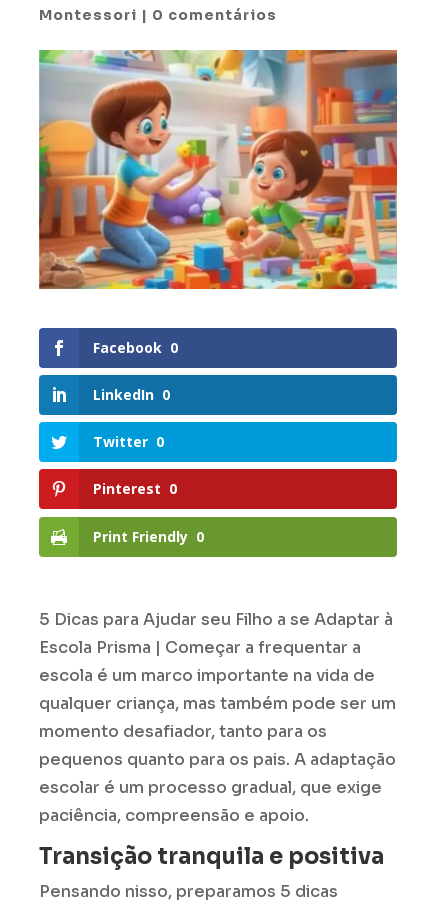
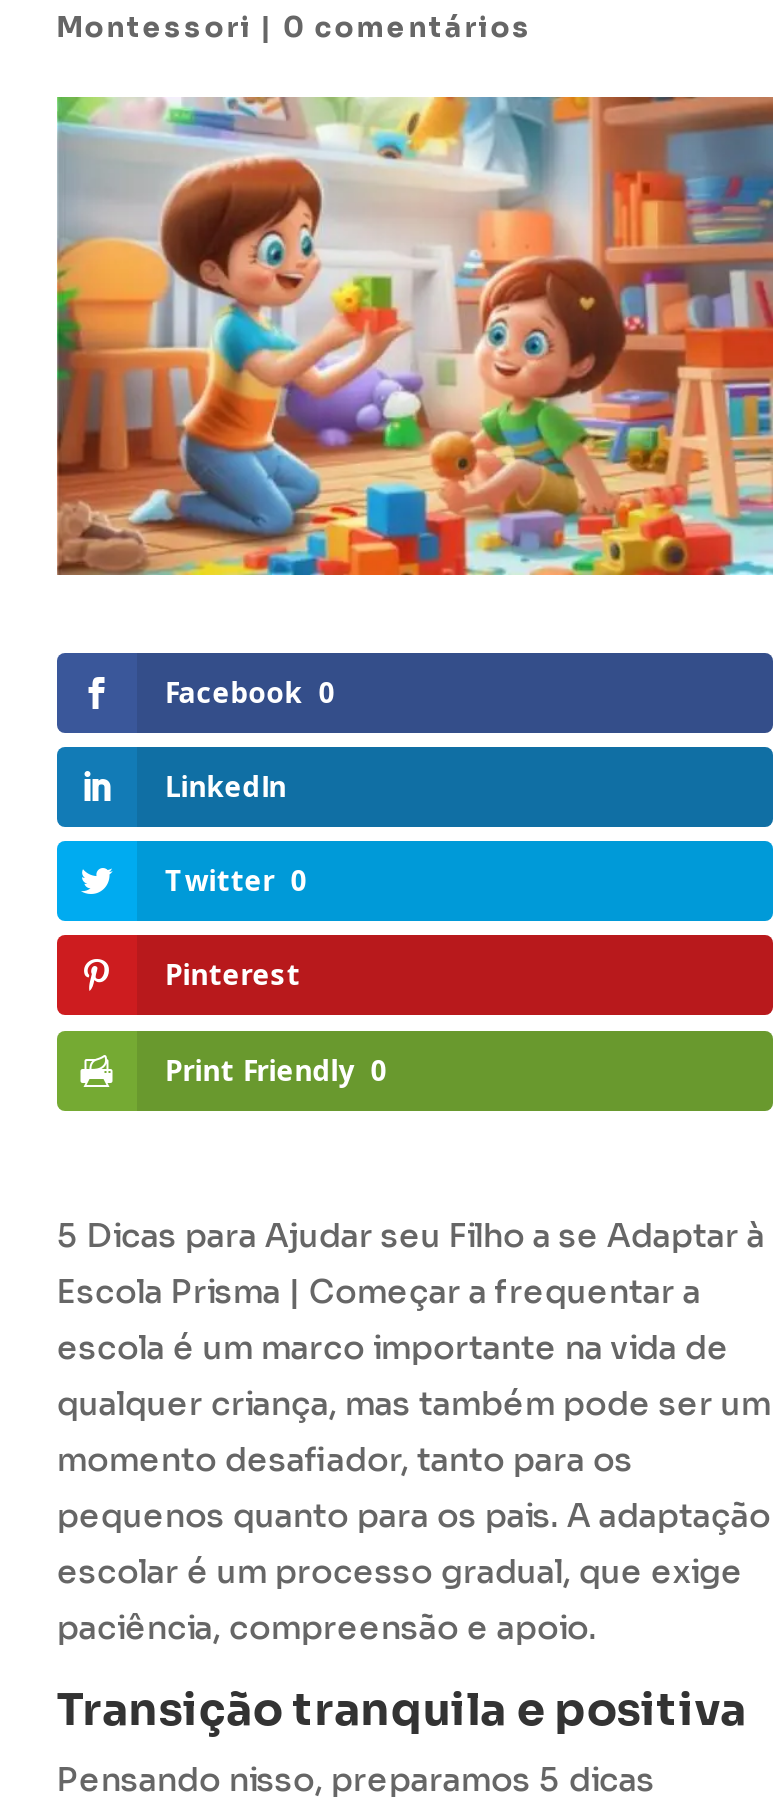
- LinkedIn 0
+ LinkedIn

- Pinterest 0
+ Pinterest
